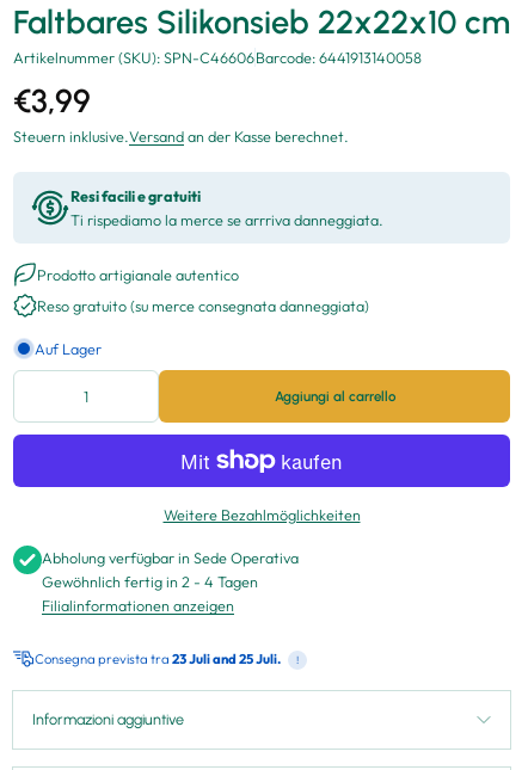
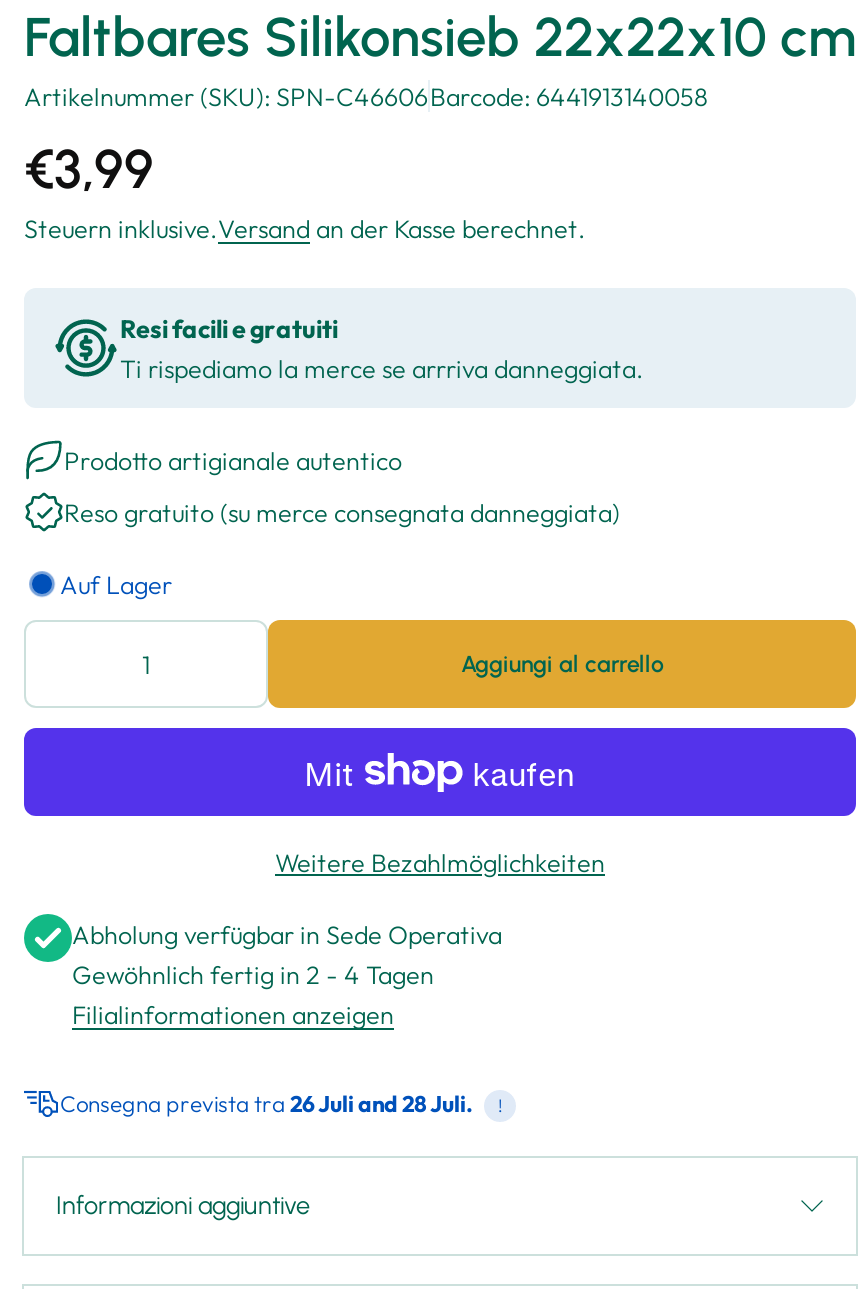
- Consegna prevista tra 23 Juli and 25 Juli.
+ Consegna prevista tra 26 Juli and 28 Juli.
